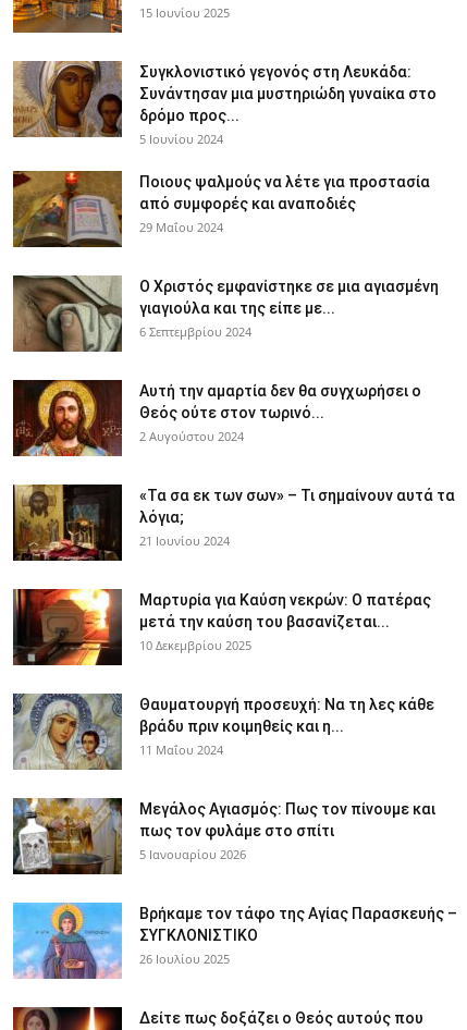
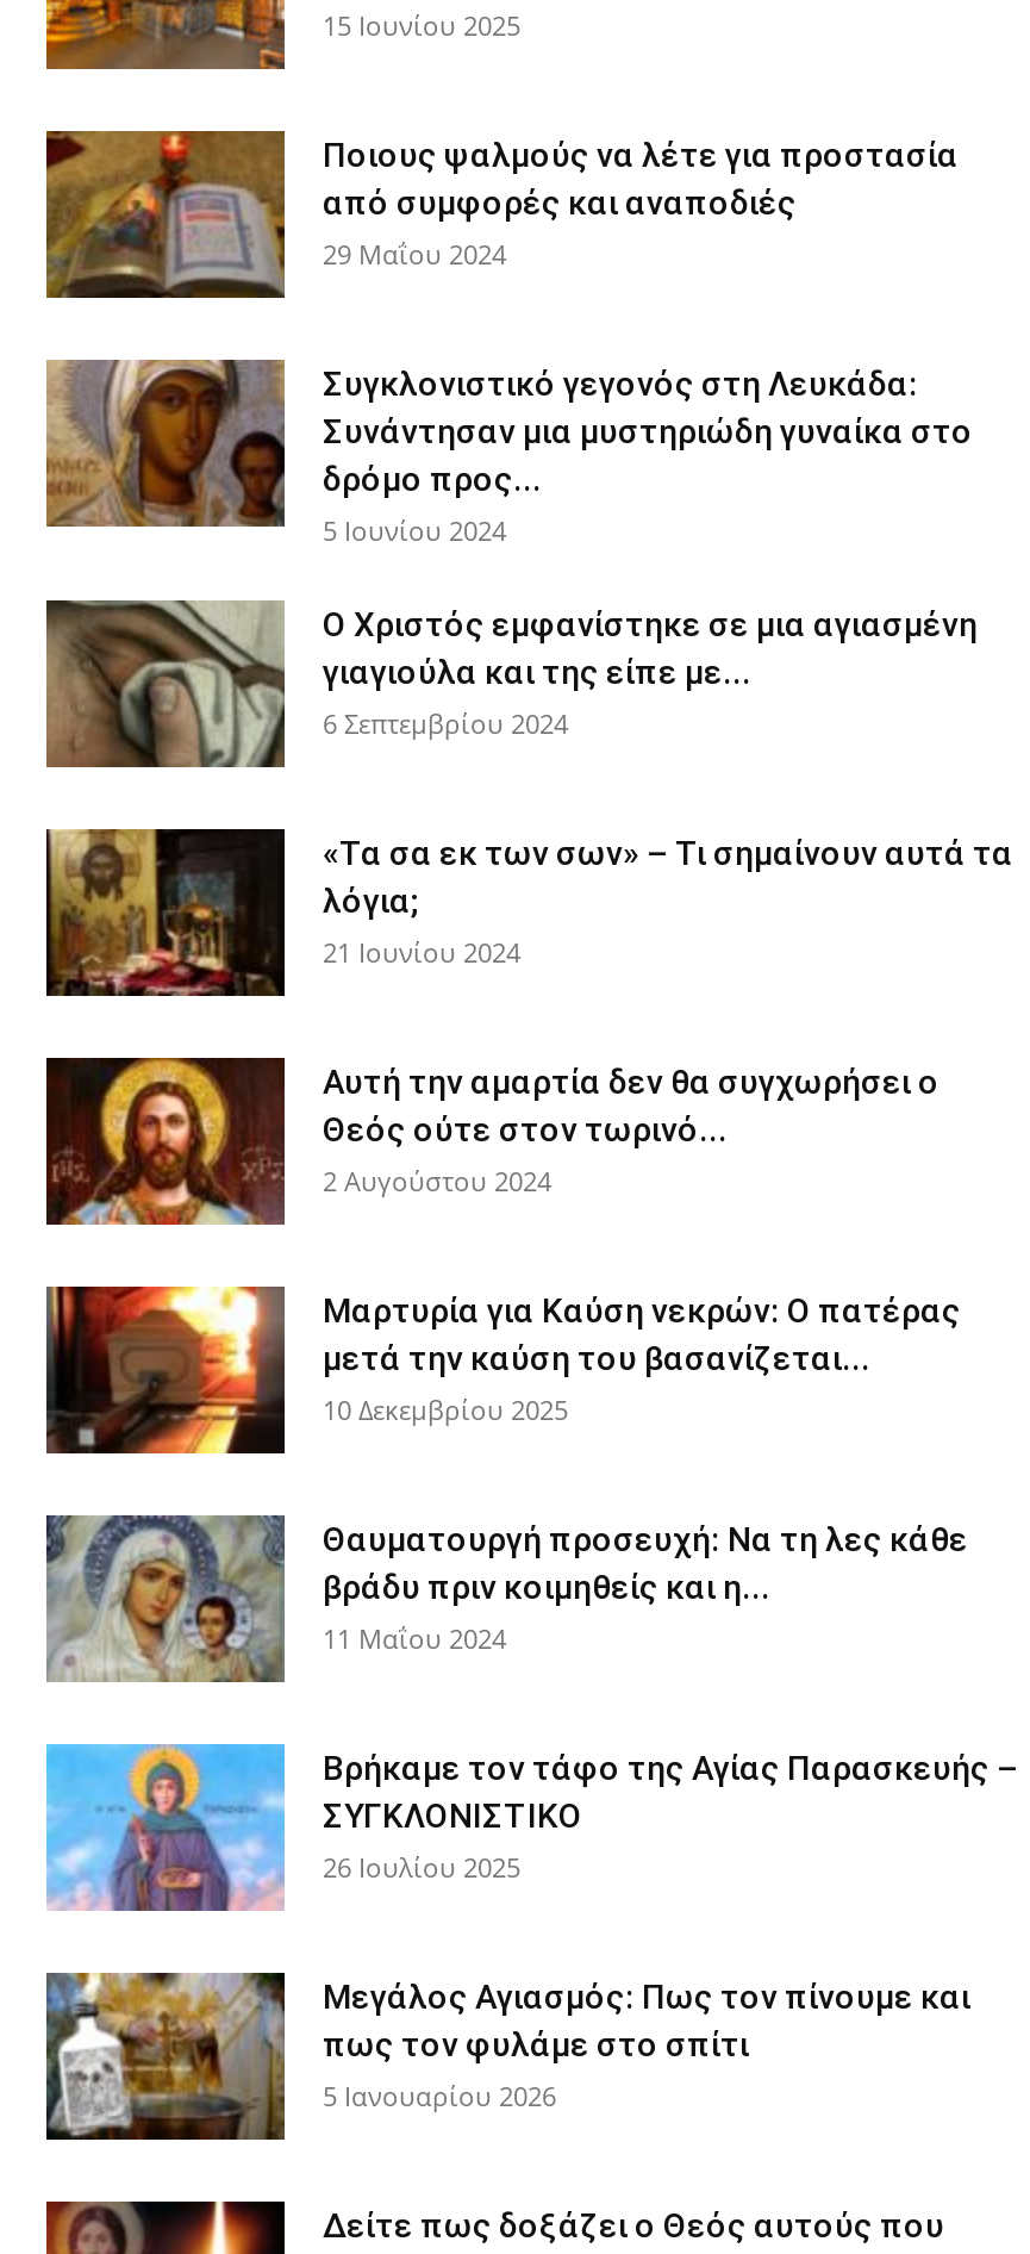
moved down: [image] | Συγκλονιστικό γεγονός στη Λευκάδα: | Συνάντησαν μια μυστηριώδη γυναίκα στο | δρόμο προς... | 5 Ιουνίου 2024

moved up: [image] | Ποιους ψαλμούς να λέτε για προστασία | από συμφορές και αναποδιές | 29 Μαΐου 2024

moved down: [image] | Αυτή την αμαρτία δεν θα συγχωρήσει ο | Θεός ούτε στον τωρινό... | 2 Αυγούστου 2024

moved up: [image] | «Τα σα εκ των σων» – Τι σημαίνουν αυτά τα | λόγια; | 21 Ιουνίου 2024

moved down: [image] | Μεγάλος Αγιασμός: Πως τον πίνουμε και | πως τον φυλάμε στο σπίτι | 5 Ιανουαρίου 2026

moved up: [image] | Βρήκαμε τον τάφο της Αγίας Παρασκευής – | ΣΥΓΚΛΟΝΙΣΤΙΚΟ | 26 Ιουλίου 2025
